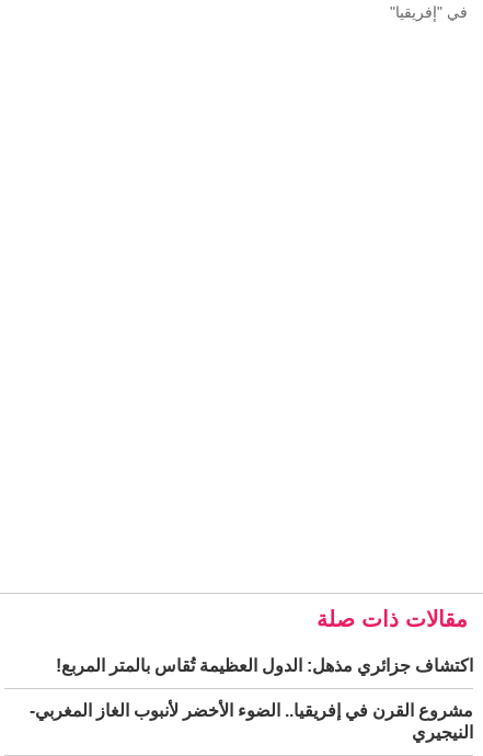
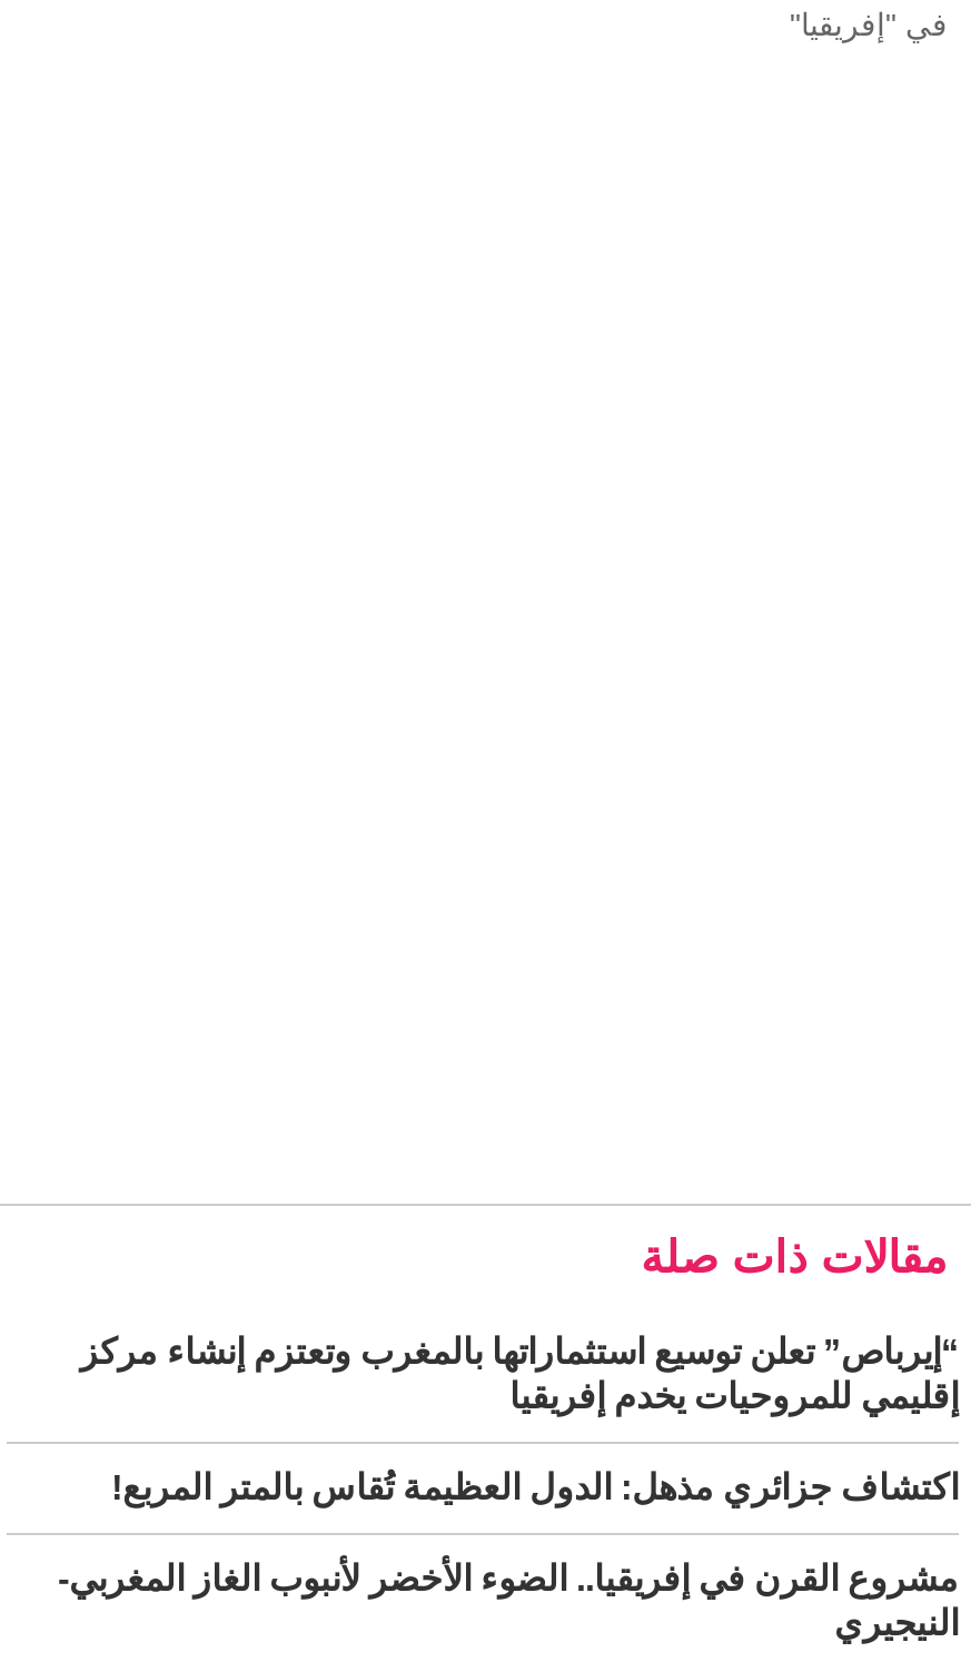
+ “إيرباص” تعلن توسيع استثماراتها بالمغرب وتعتزم إنشاء مركز
+ إقليمي للمروحيات يخدم إفريقيا
